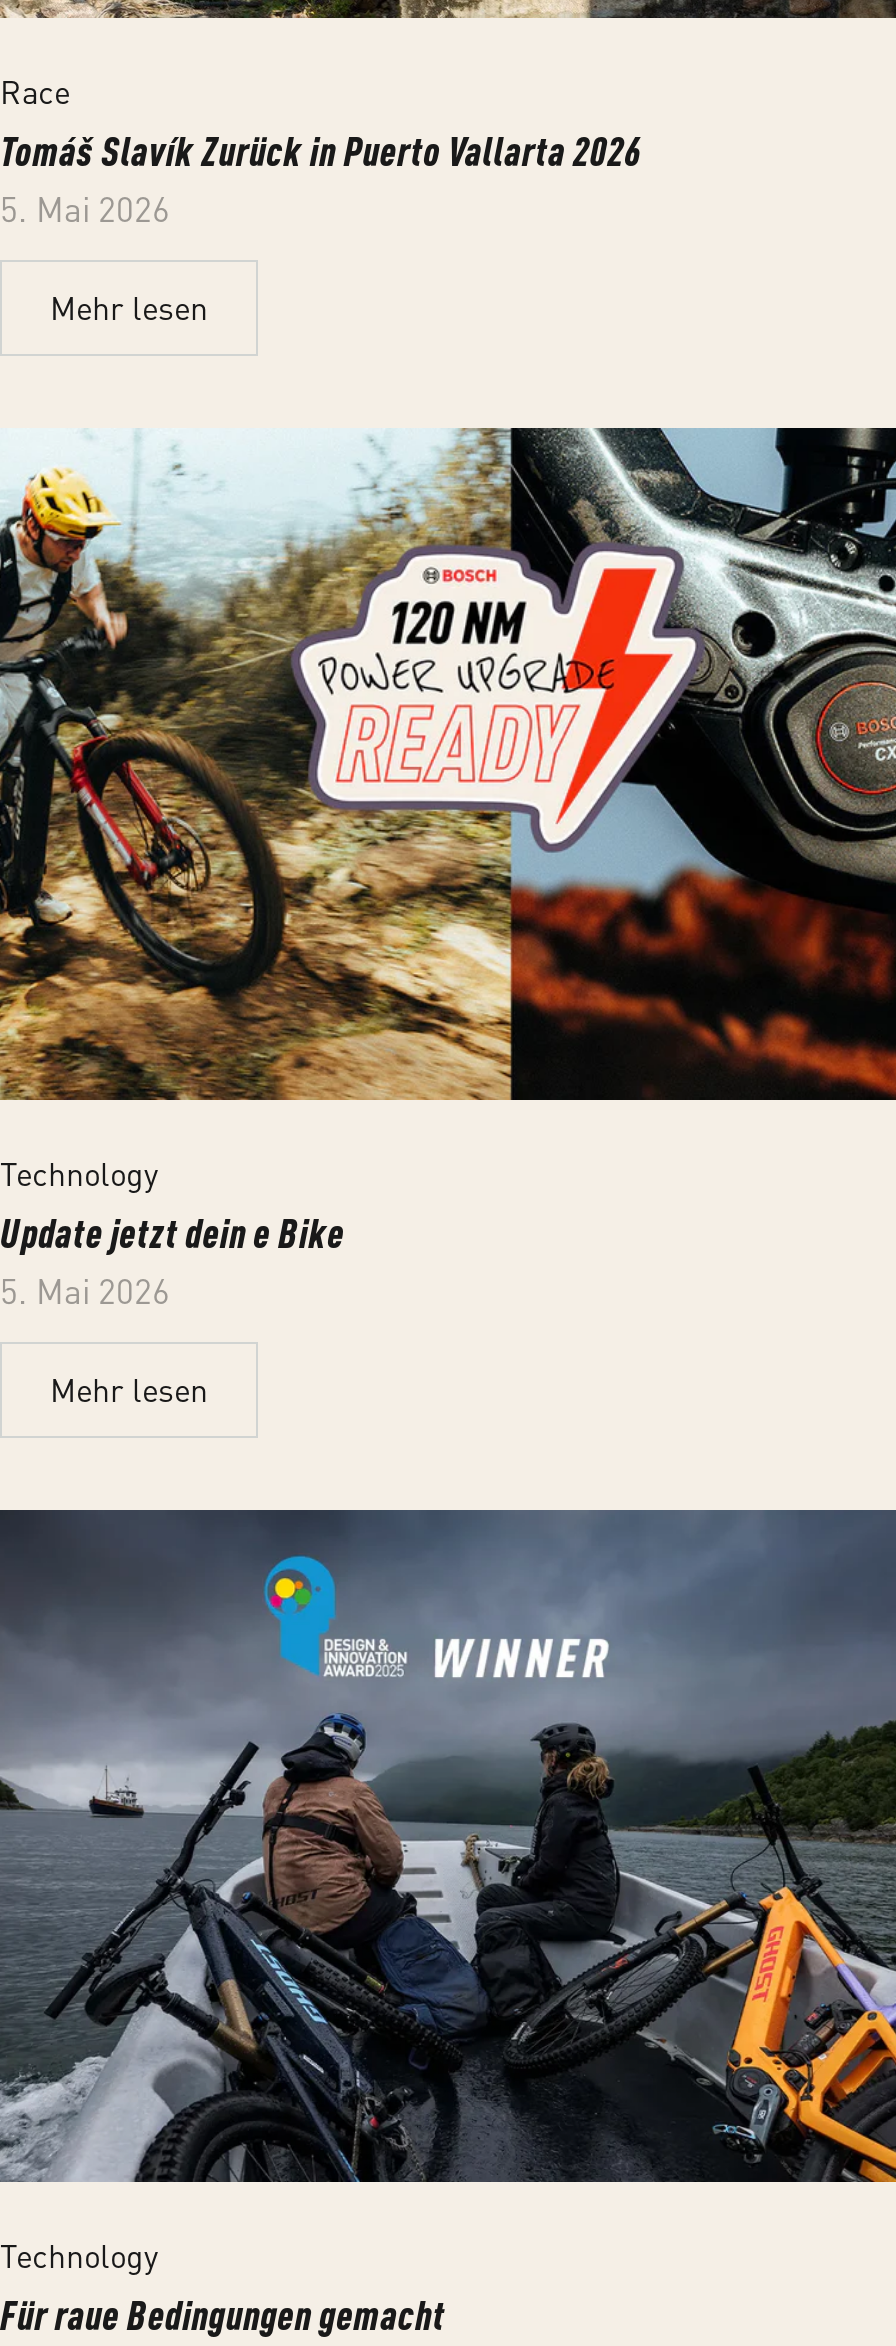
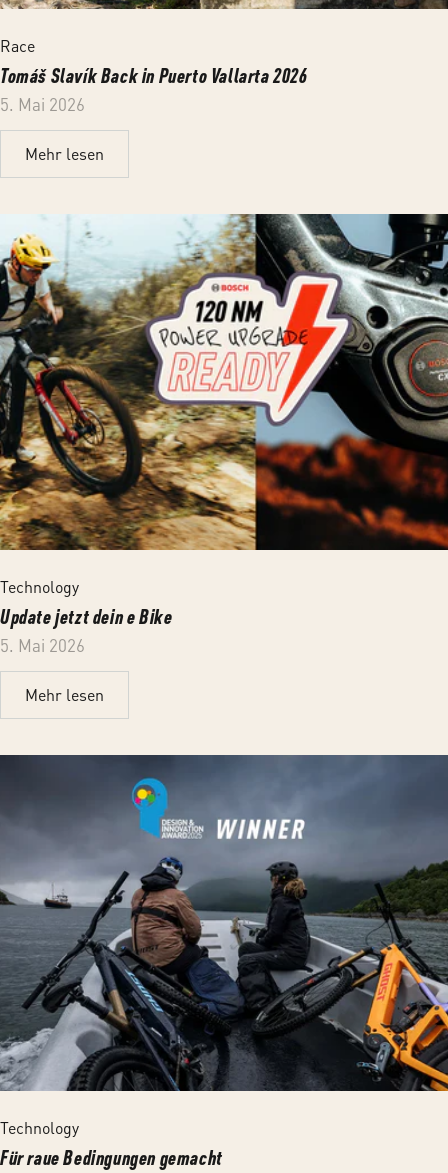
- Tomáš Slavík Zurück in Puerto Vallarta 2026
+ Tomáš Slavík Back in Puerto Vallarta 2026
